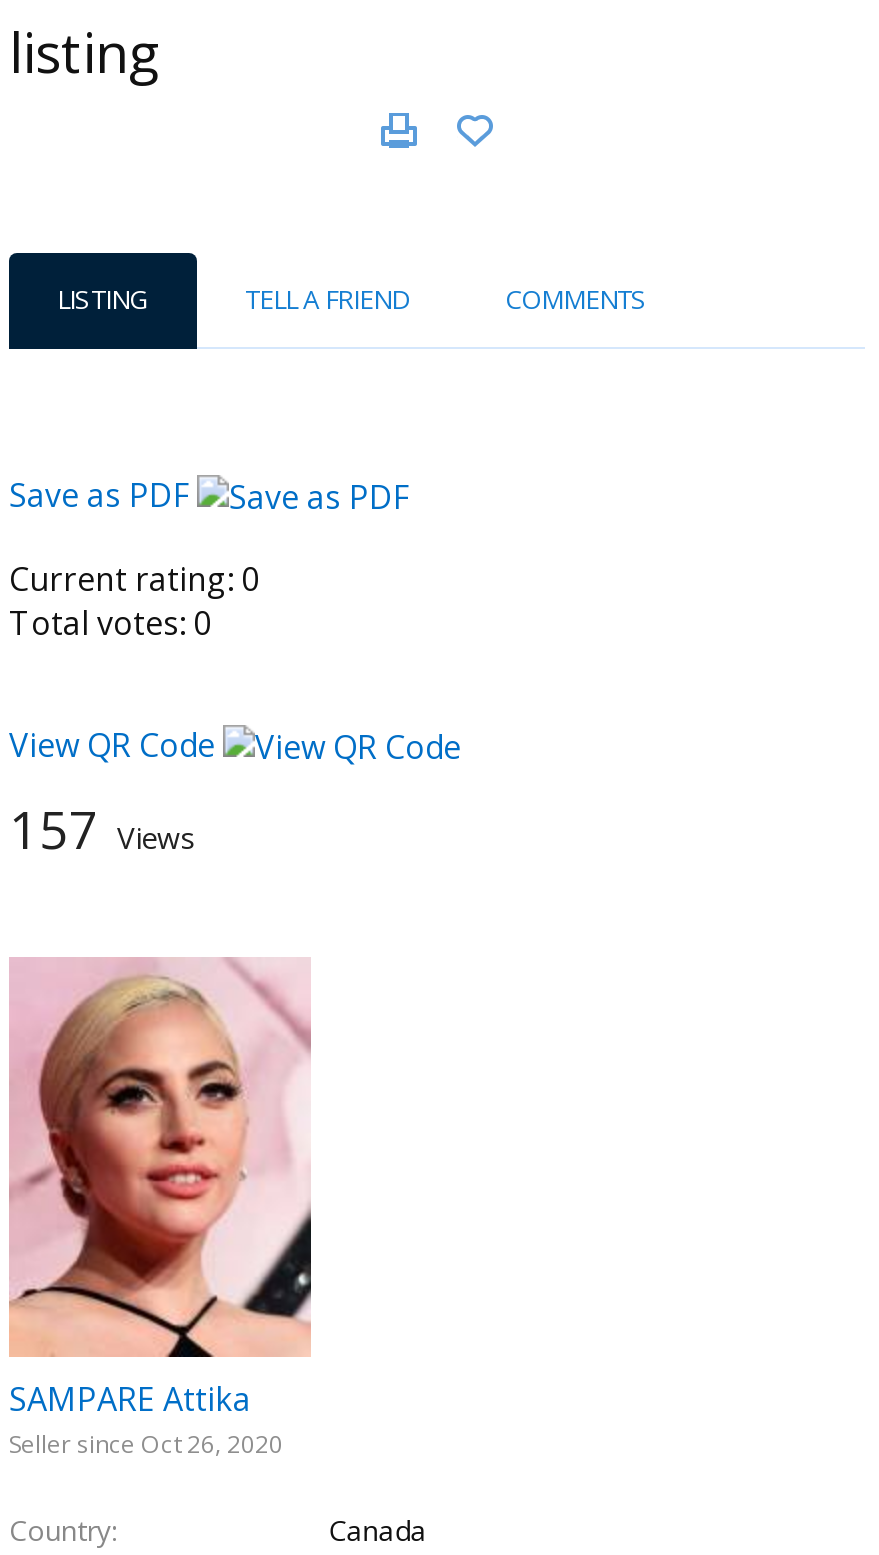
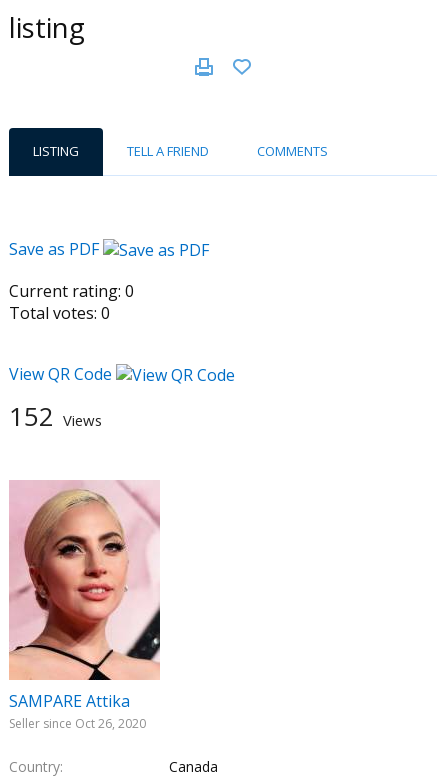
- 157 Views
+ 152 Views
